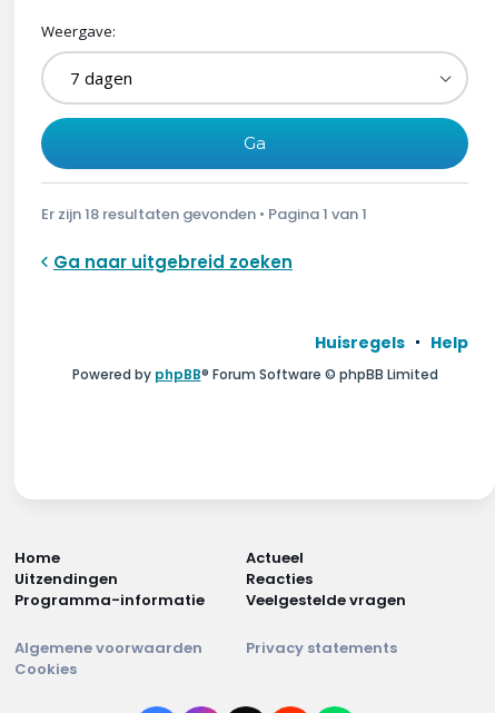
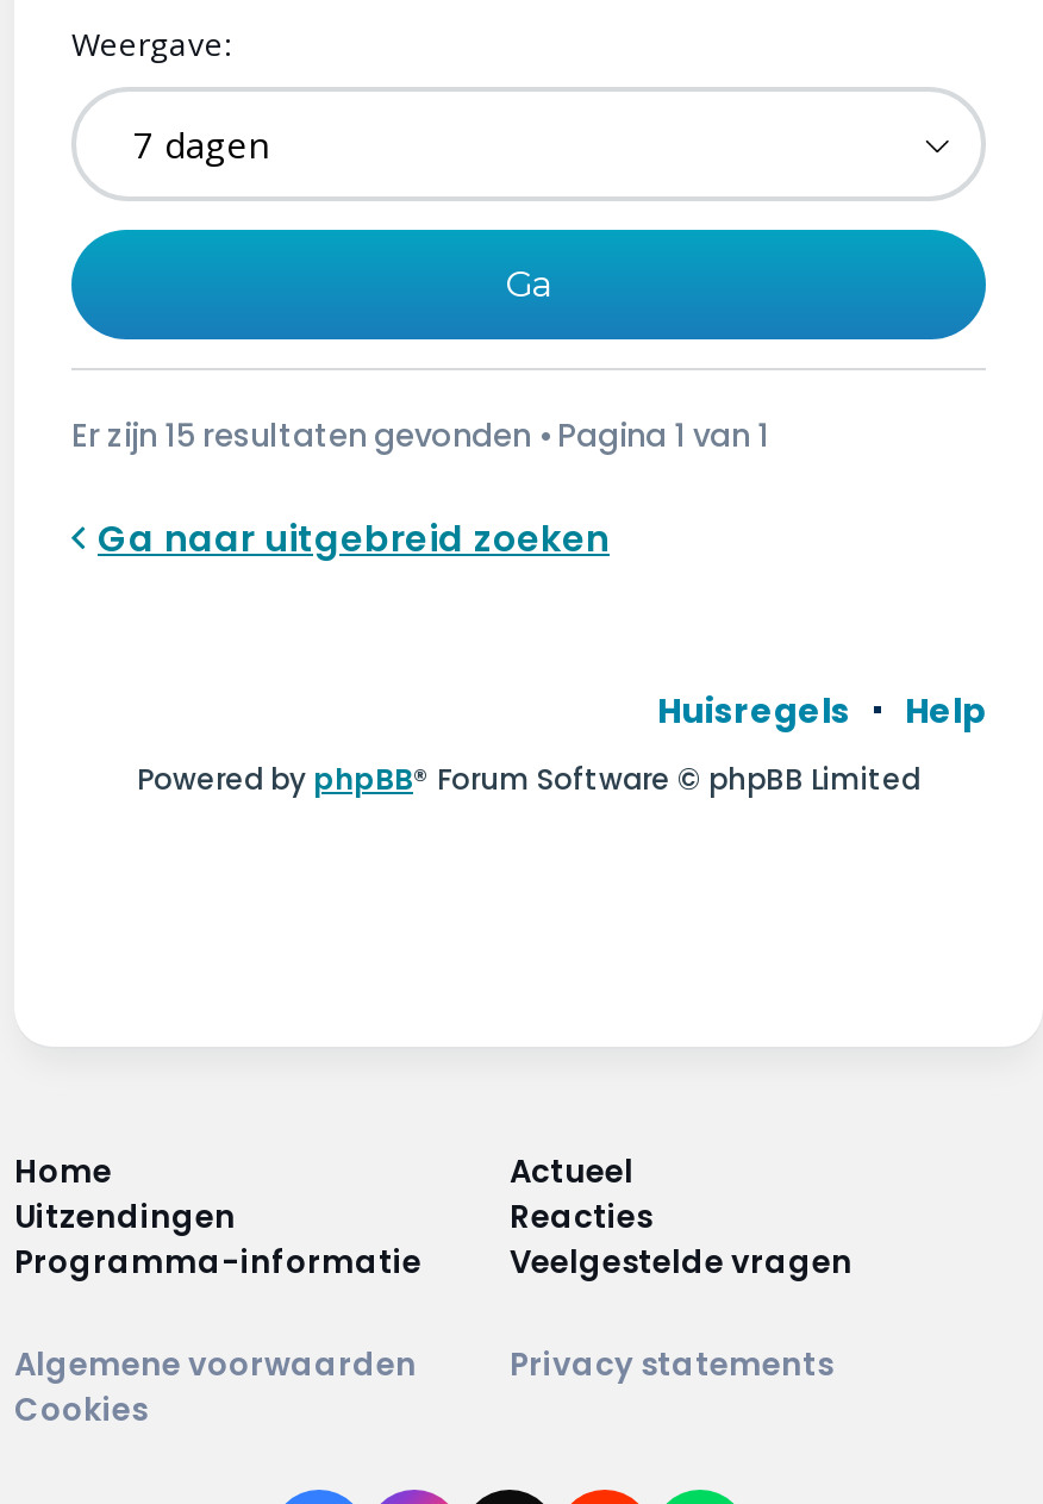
- Er zijn 18 resultaten gevonden • Pagina 1 van 1
+ Er zijn 15 resultaten gevonden • Pagina 1 van 1
